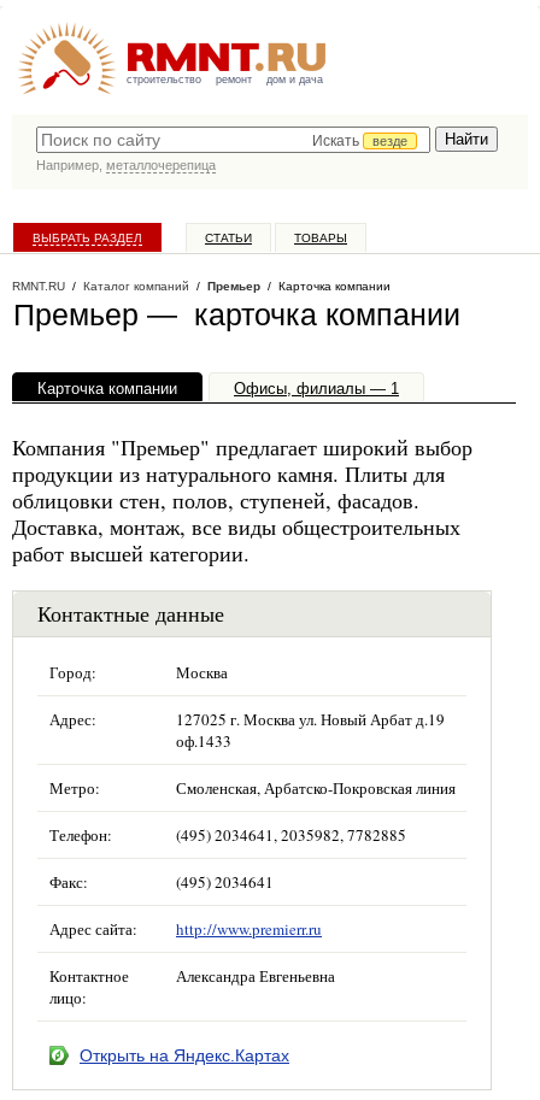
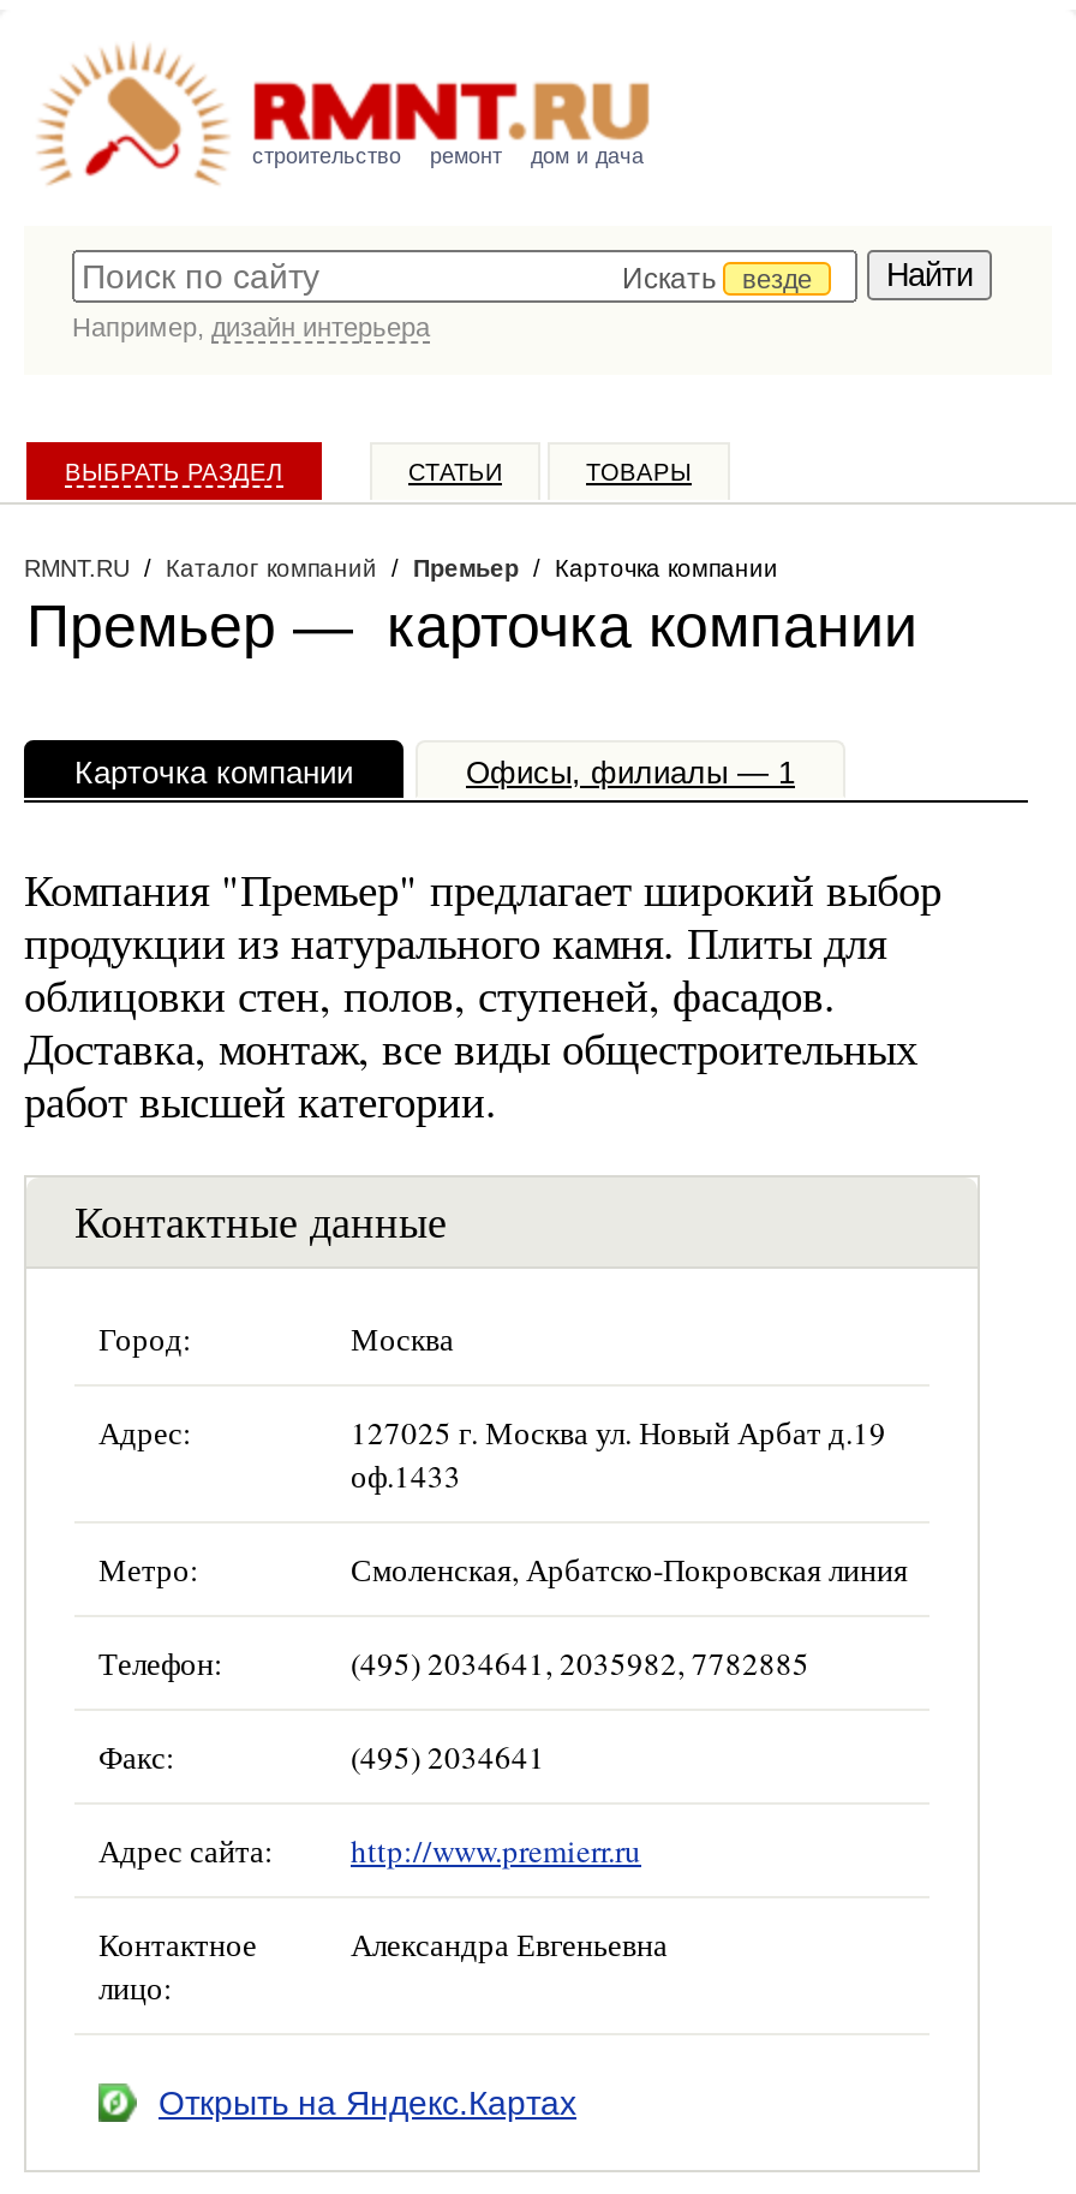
- Например, металлочерепица
+ Например, дизайн интерьера
